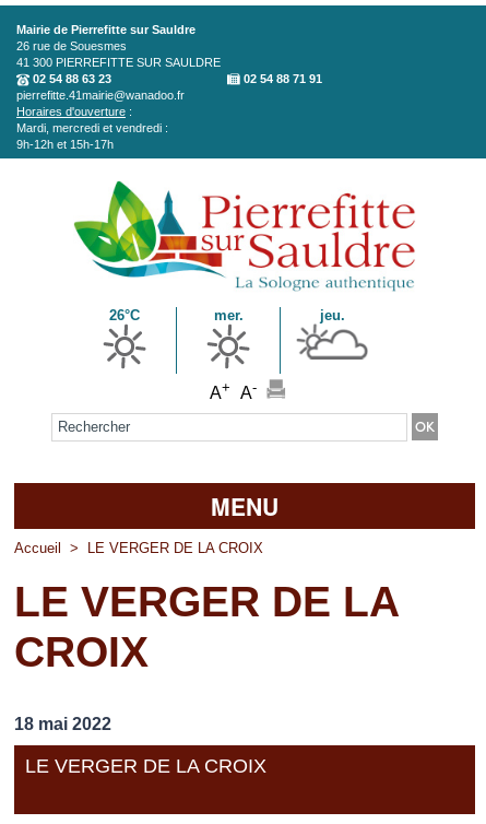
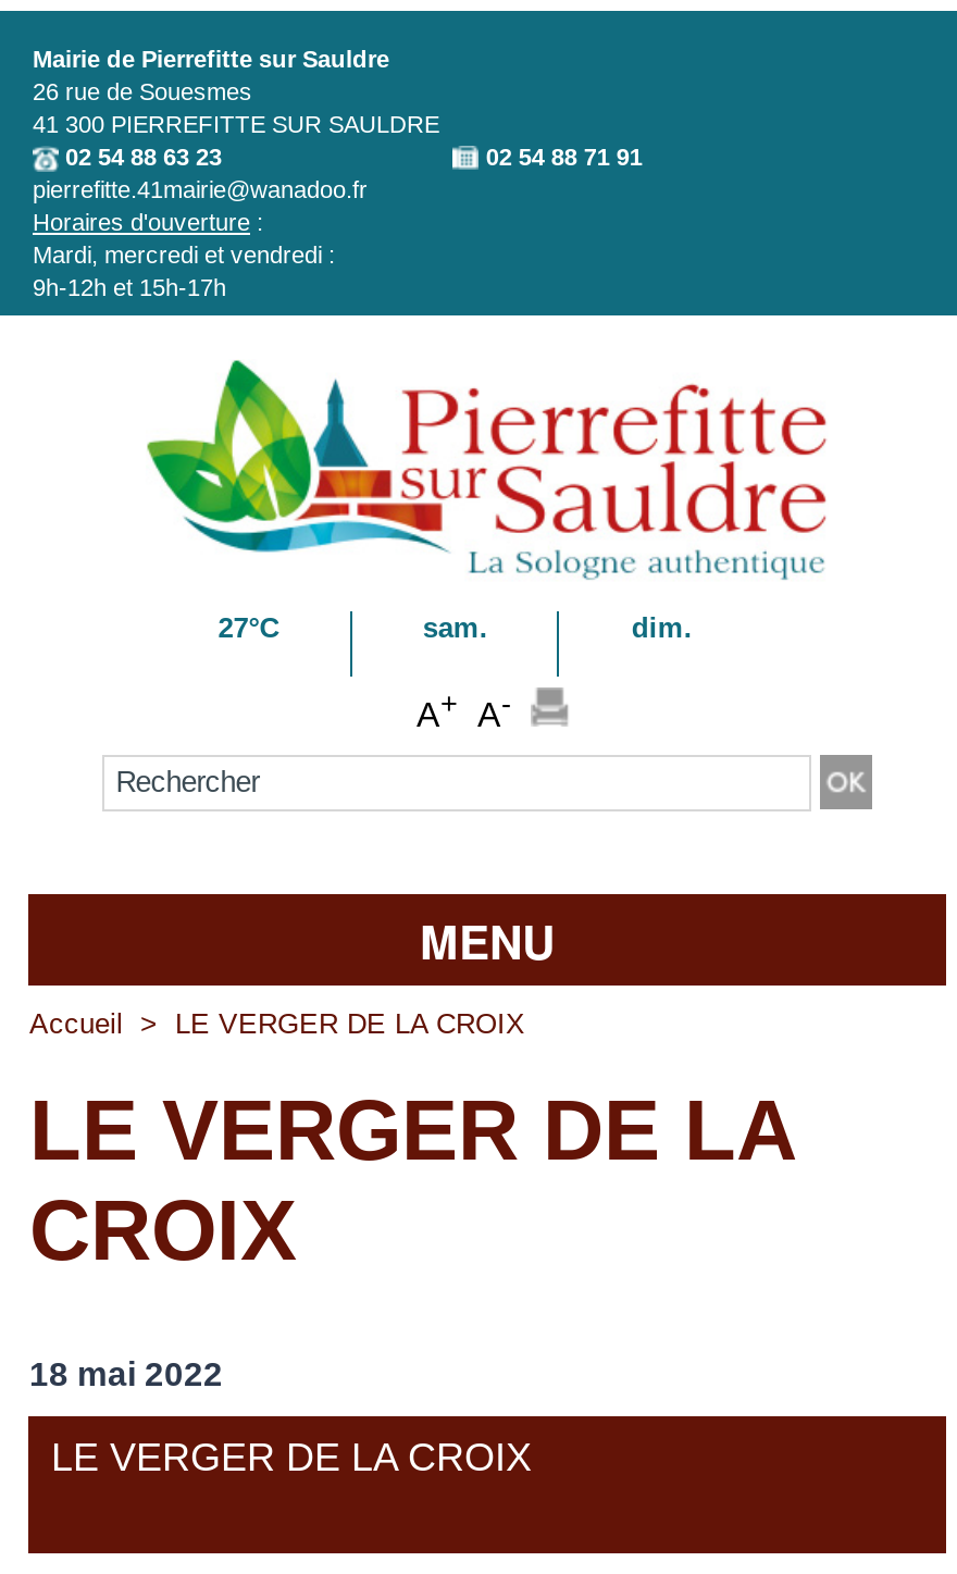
- 26°C
- mer.
- jeu.
+ 27°C
+ sam.
+ dim.
